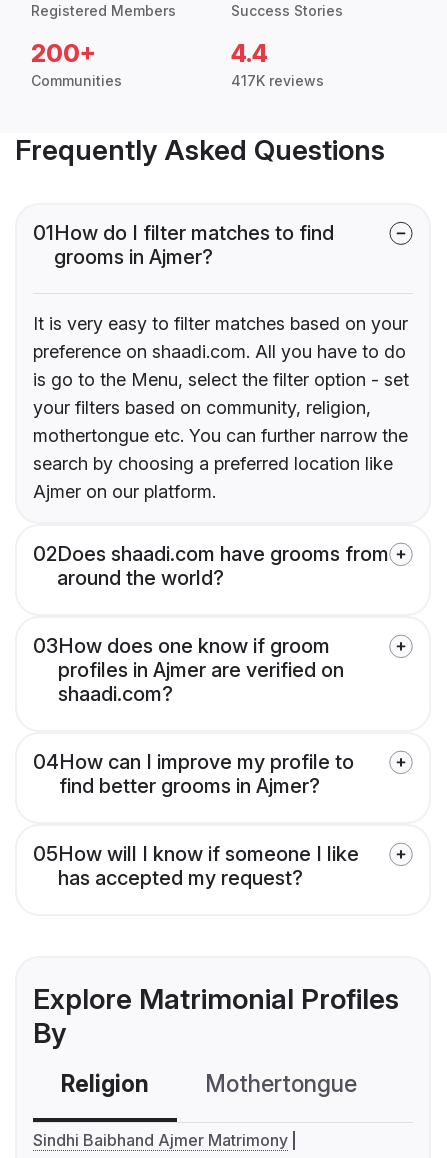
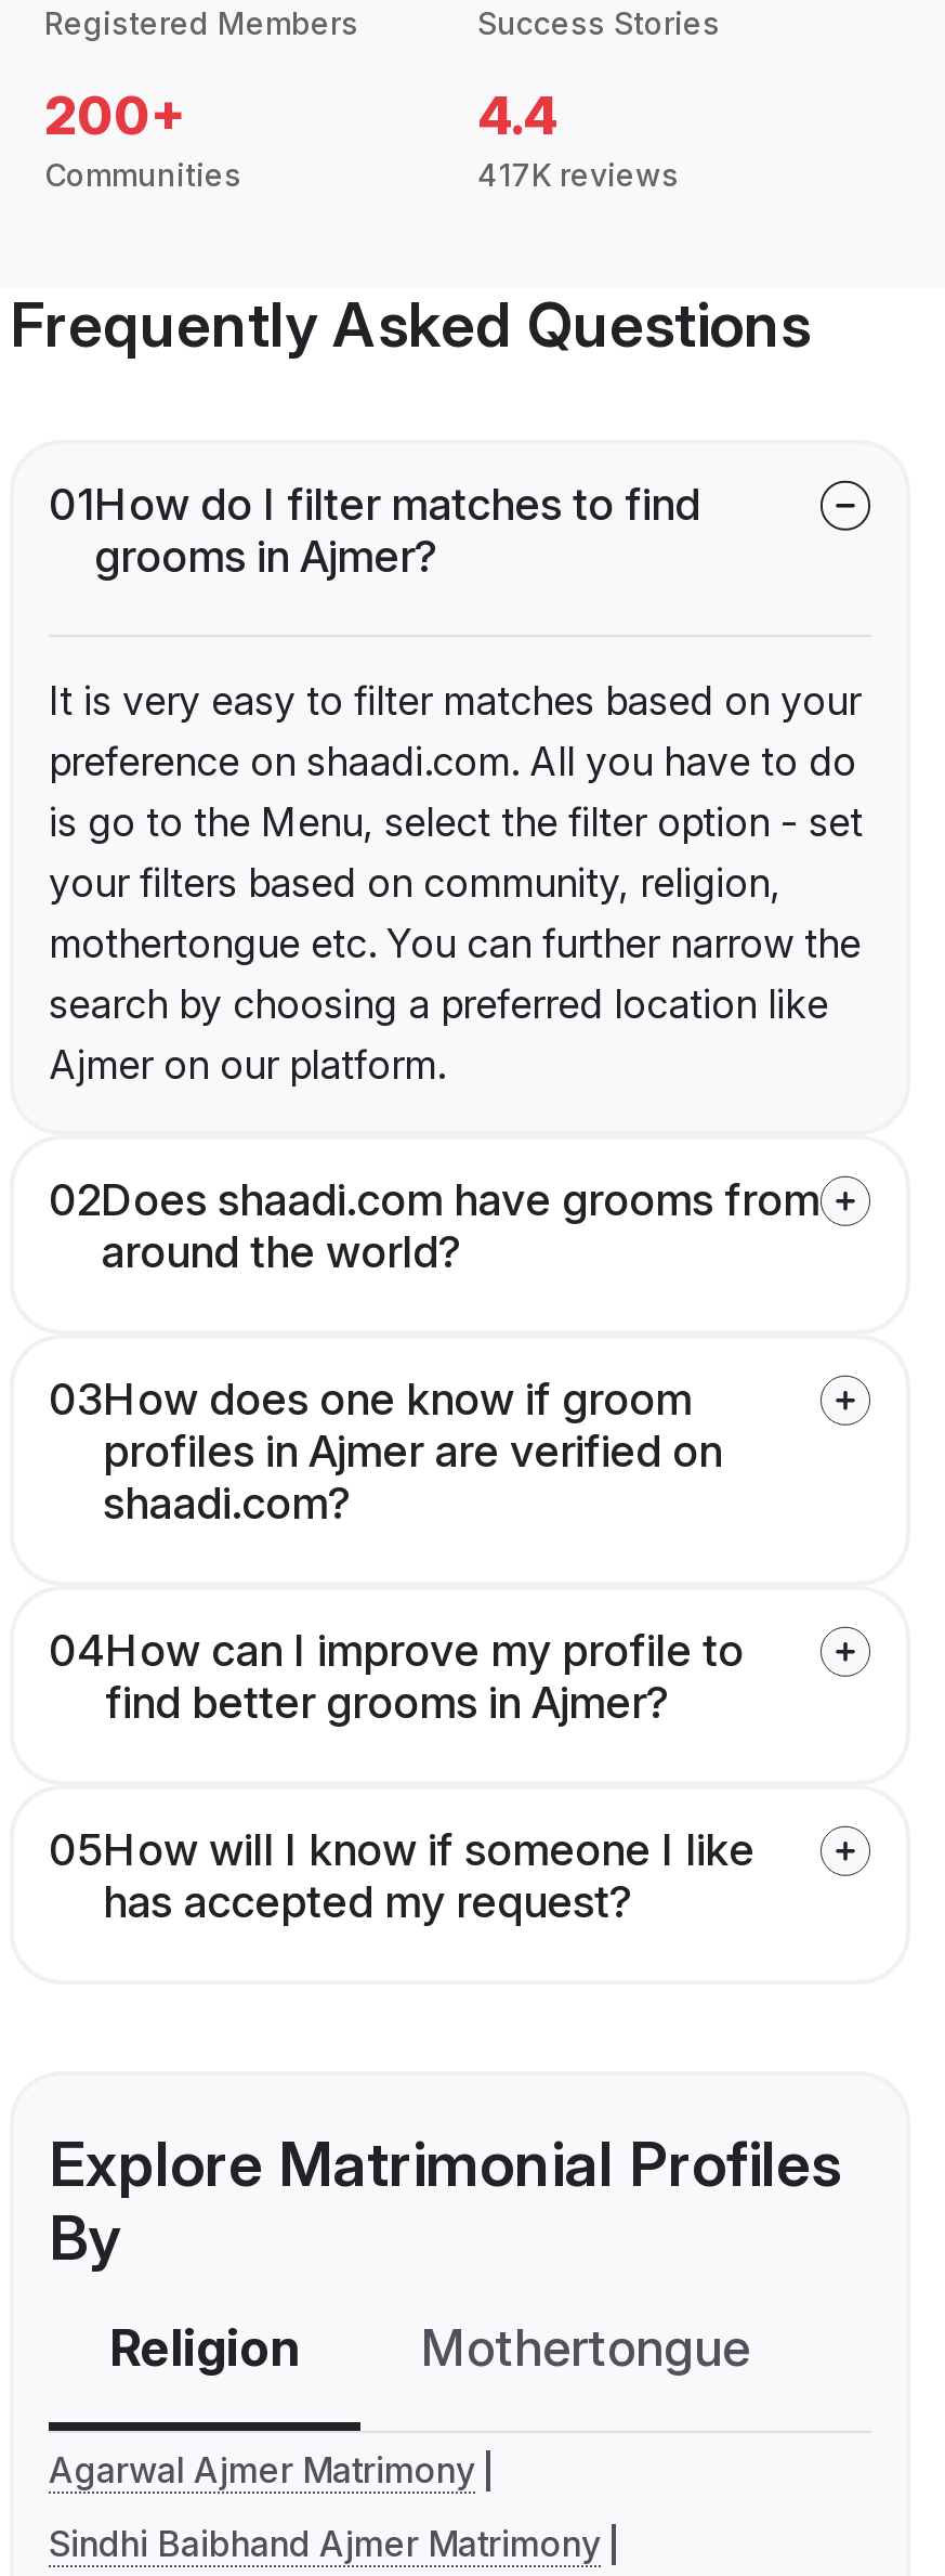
+ Agarwal Ajmer Matrimony
